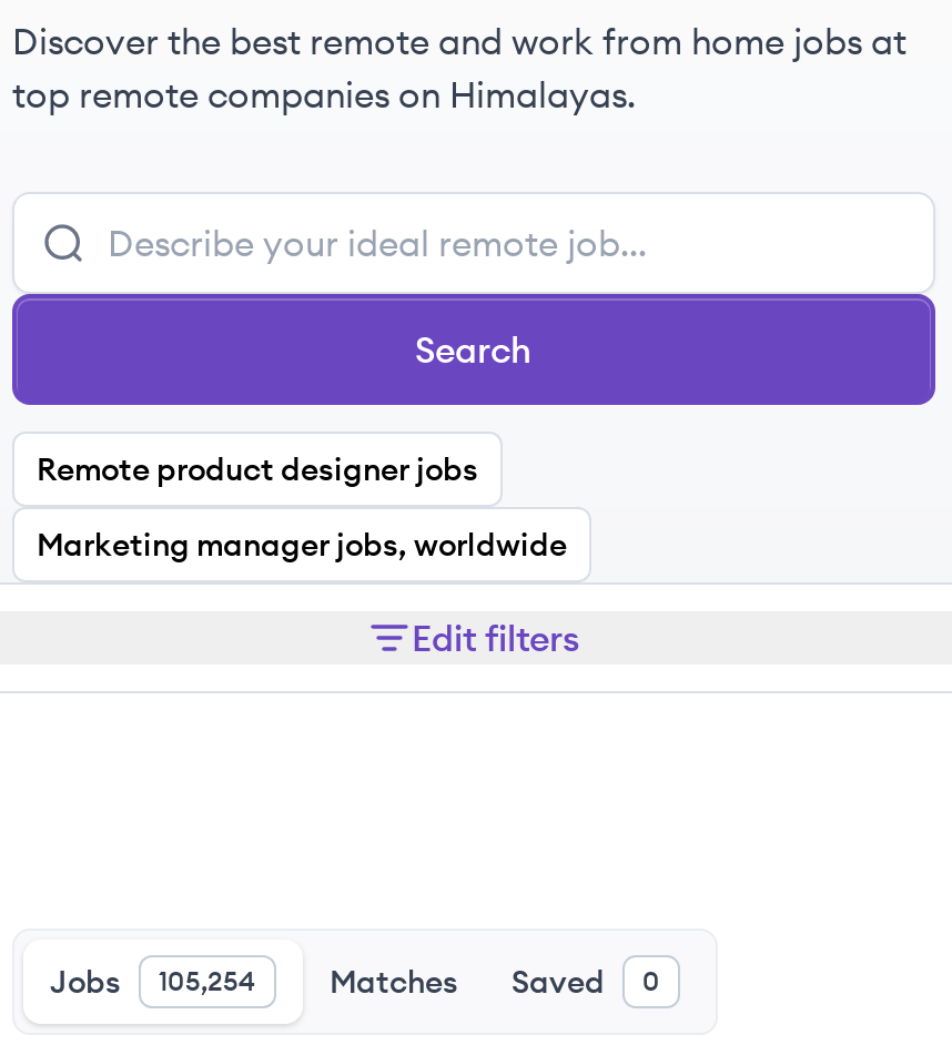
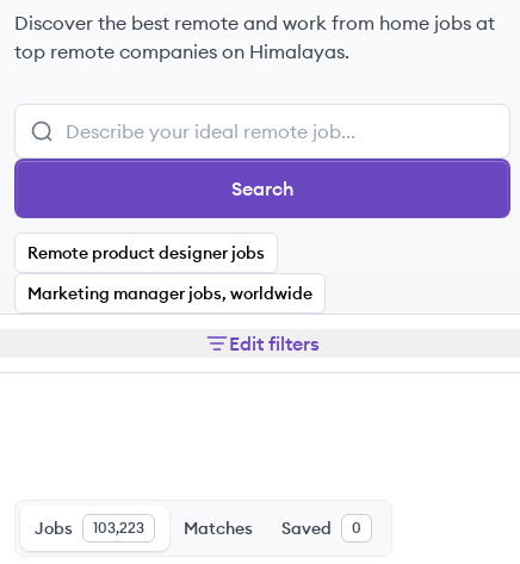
- Jobs 105,254
+ Jobs 103,223
